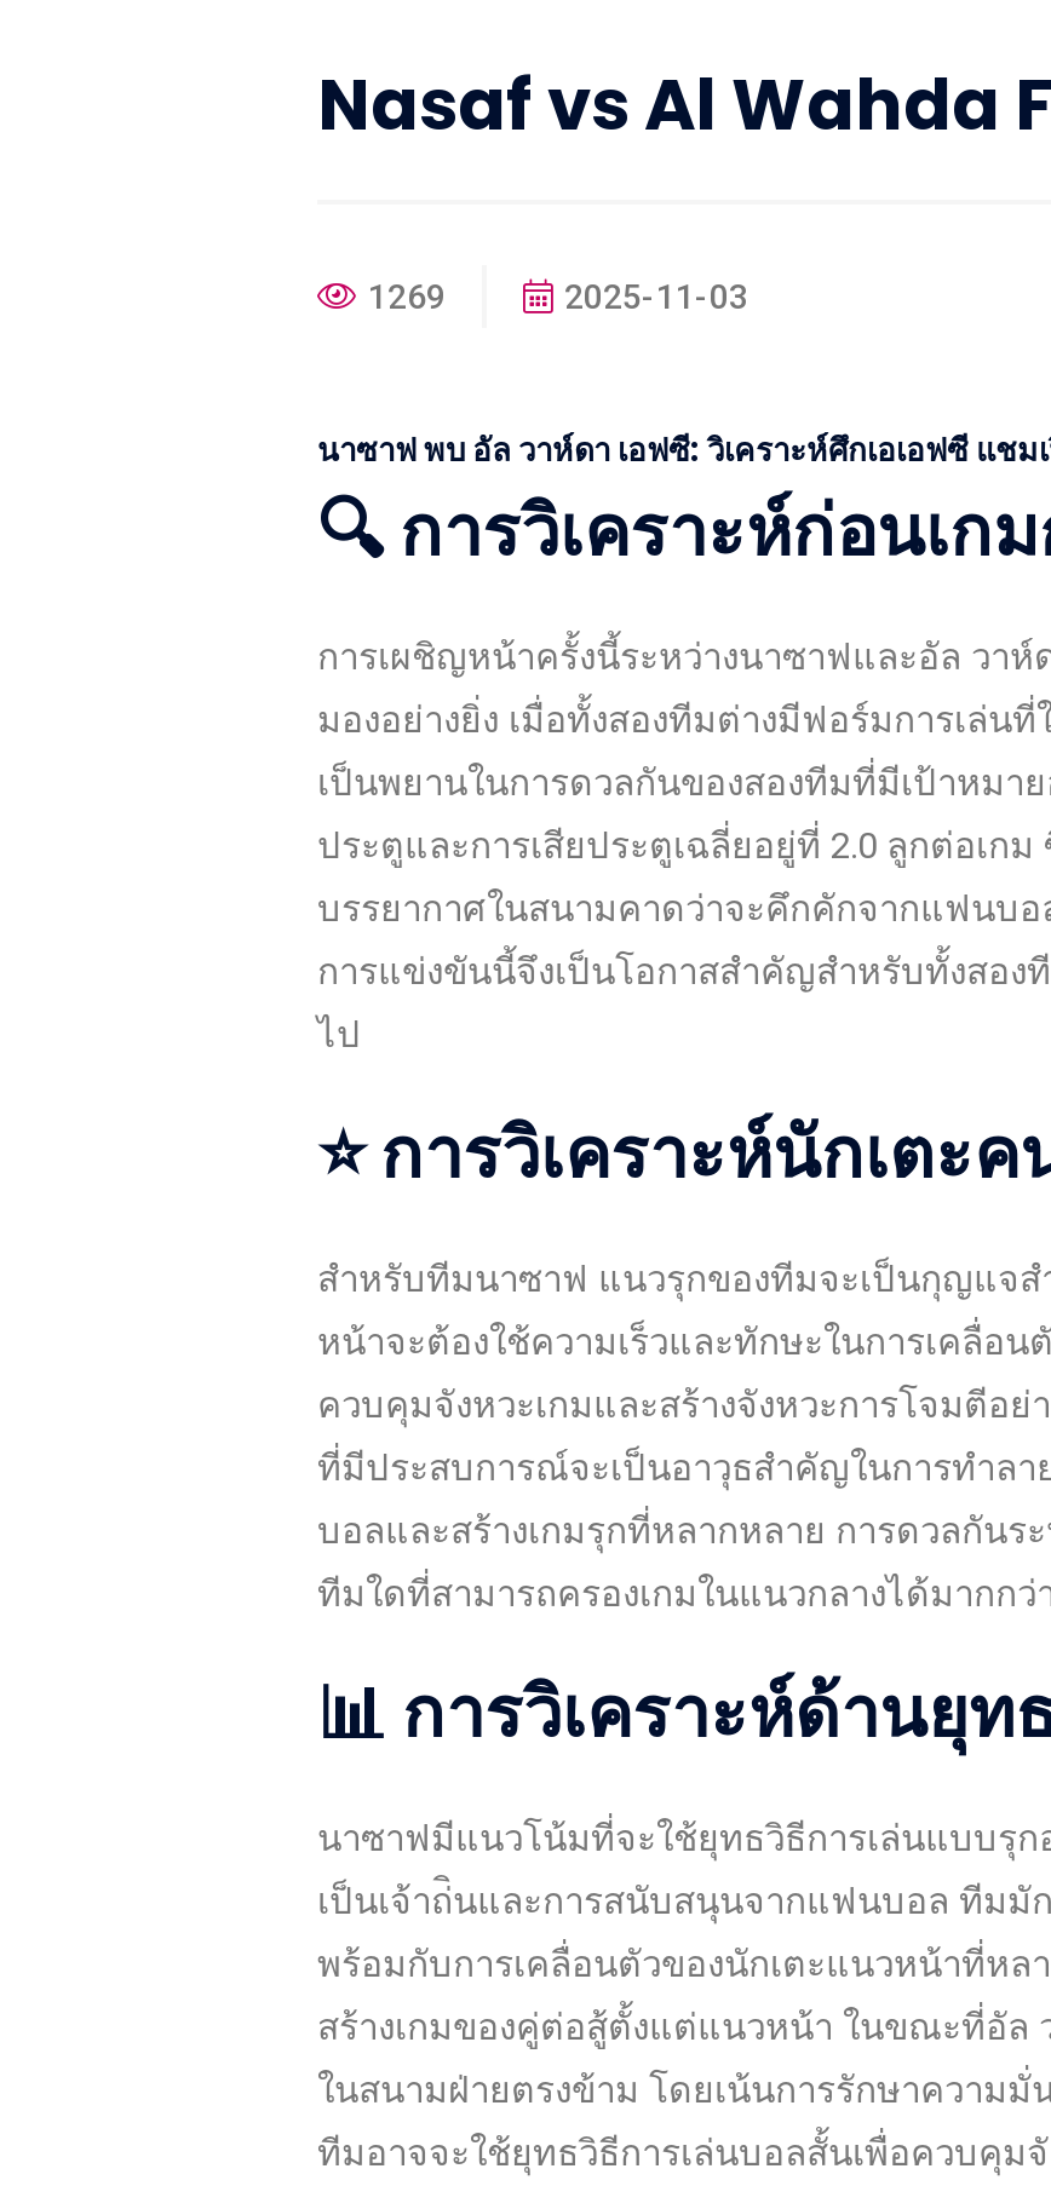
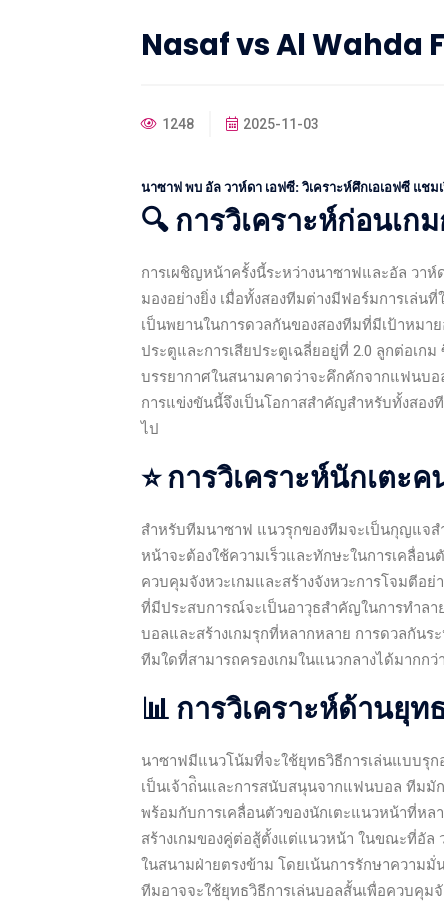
- 1269
+ 1248
